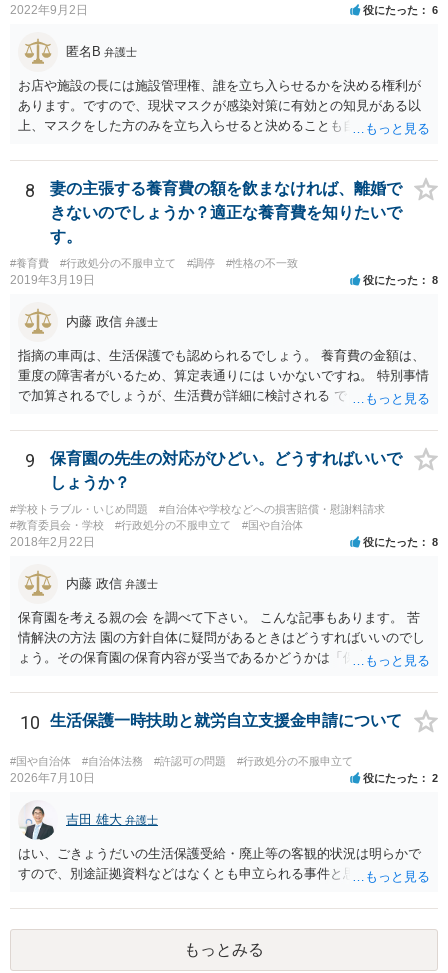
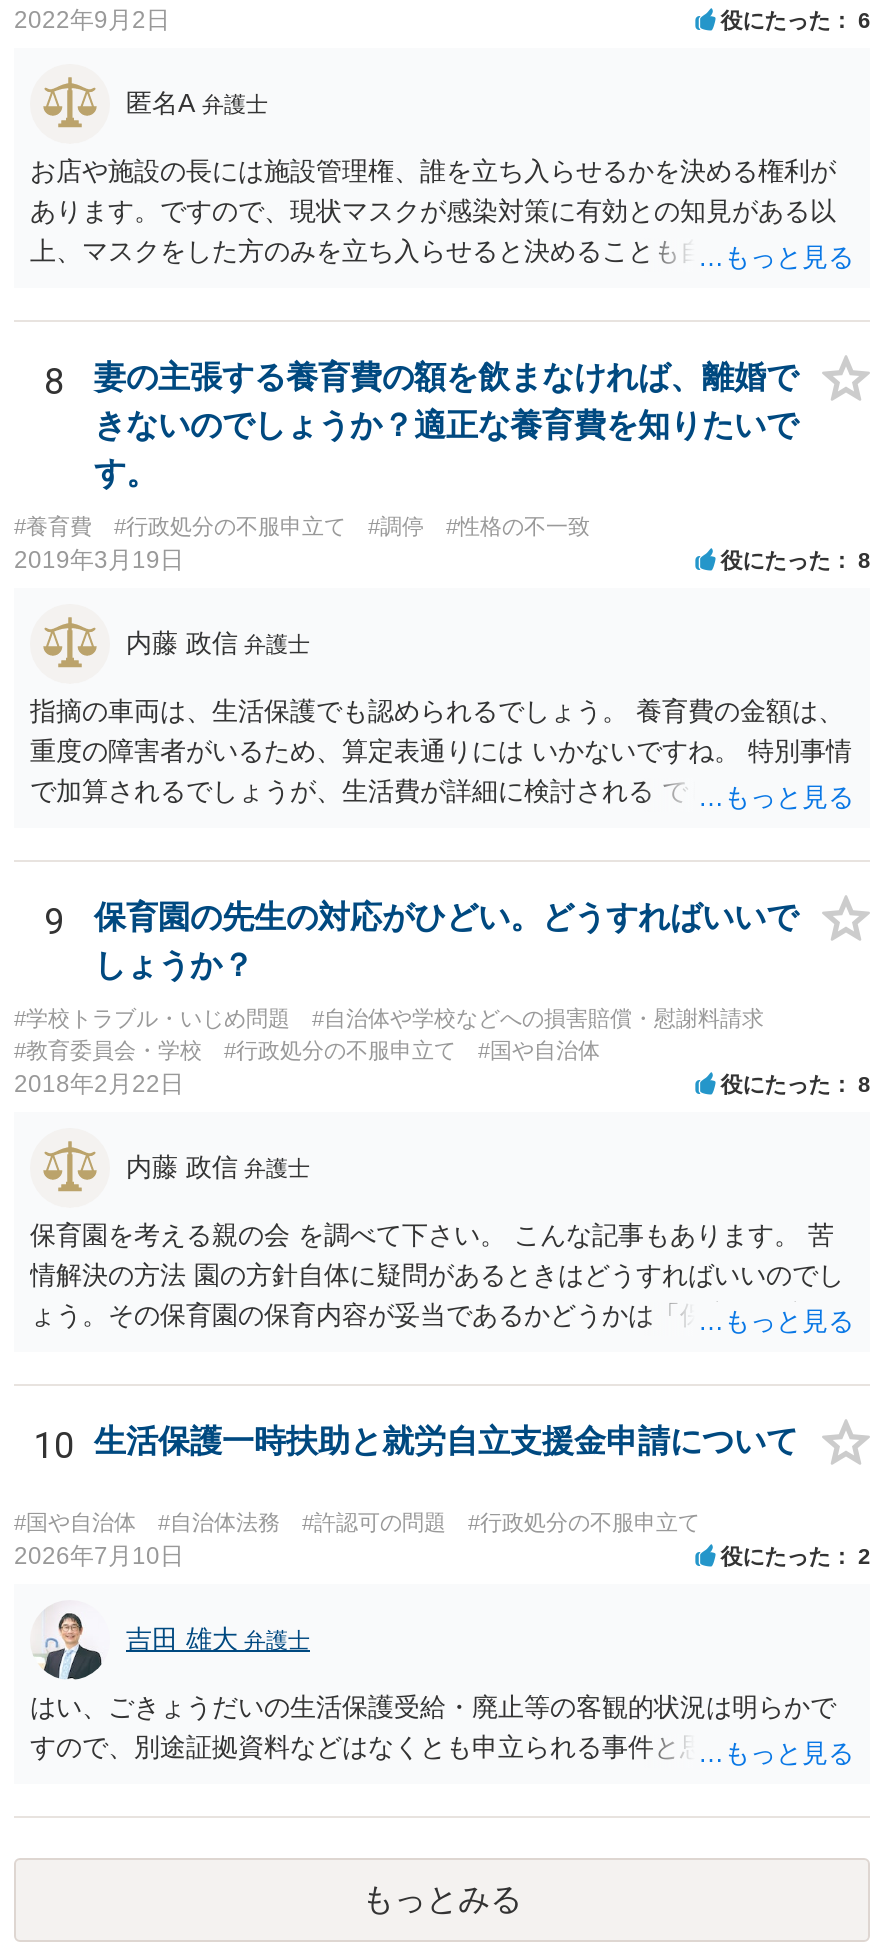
- 匿名B弁護士
+ 匿名A弁護士
